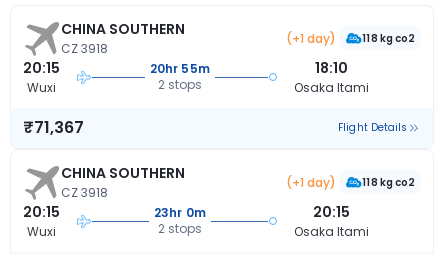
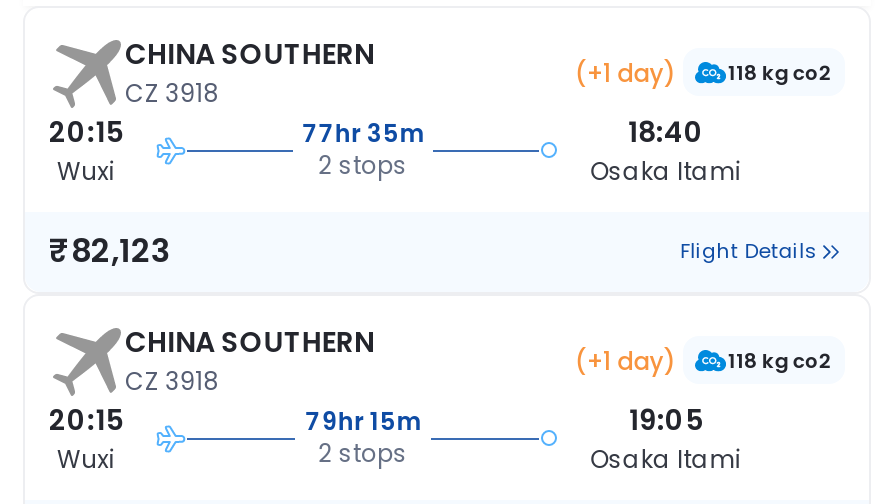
- 20hr 55m
+ 77hr 35m

- 18:10
+ 18:40

- ₹71,367
+ ₹82,123

- 23hr 0m
+ 79hr 15m

- 20:15
+ 19:05
